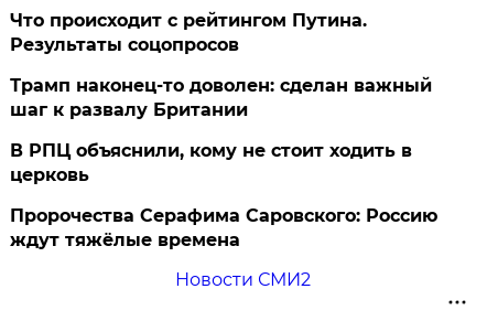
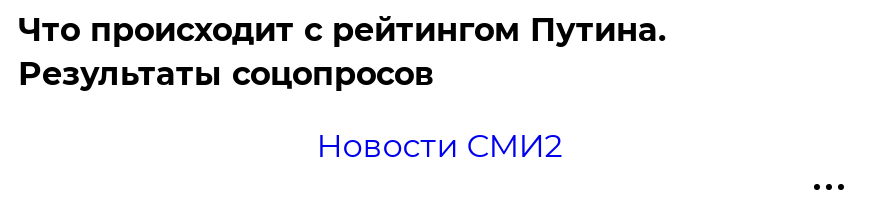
- Трамп наконец-то доволен: сделан важный
- шаг к развалу Британии
- В РПЦ объяснили, кому не стоит ходить в
- церковь
- Пророчества Серафима Саровского: Россию
- ждут тяжёлые времена
